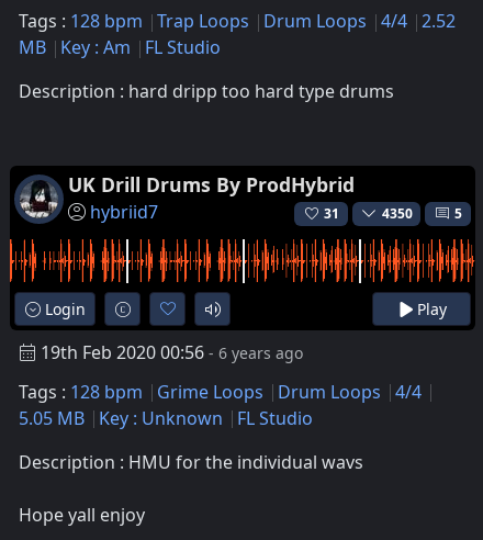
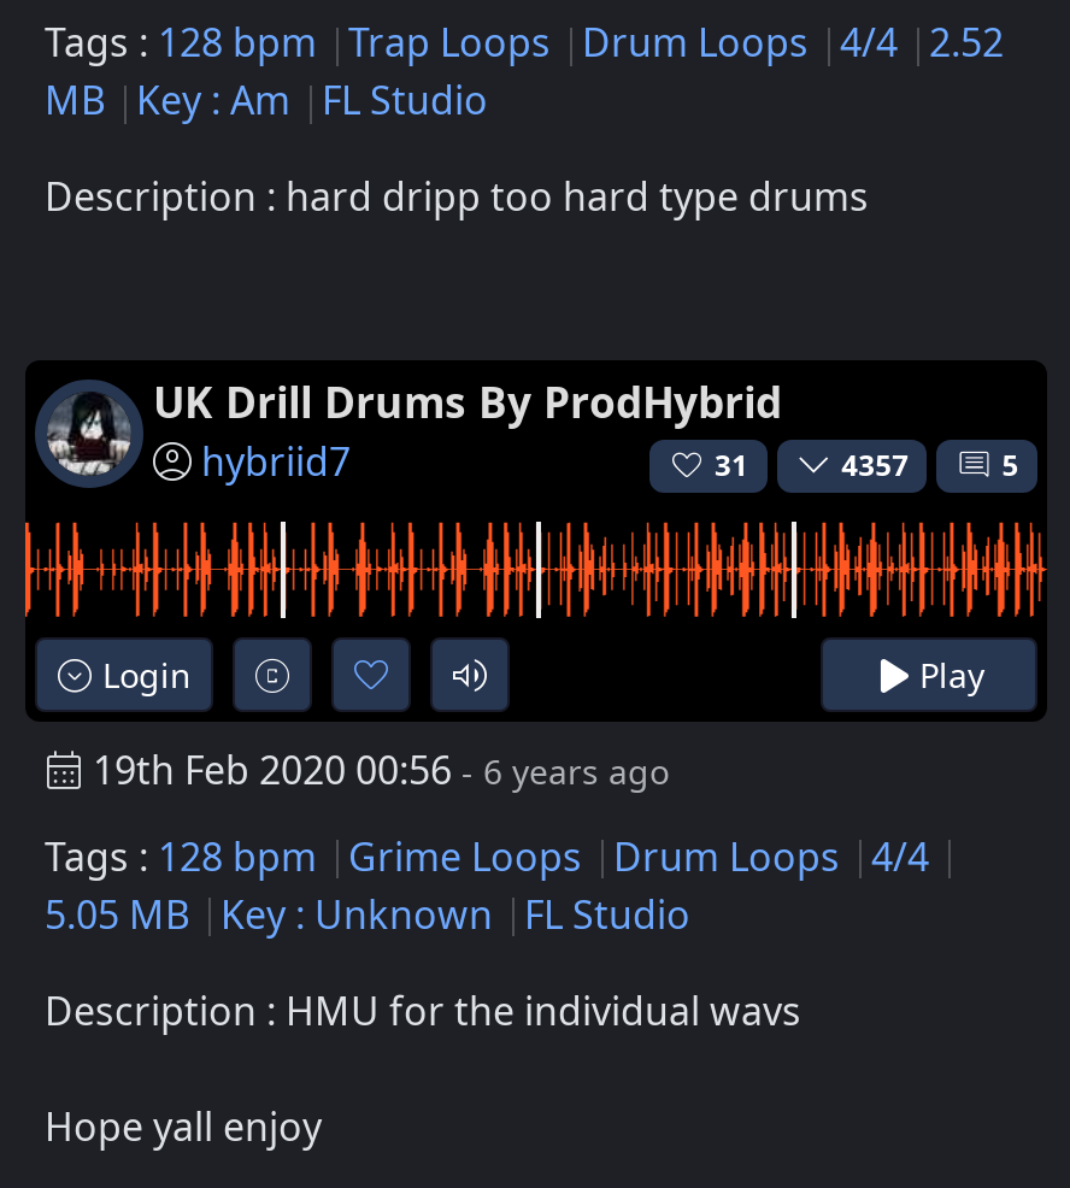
- 4350
+ 4357
